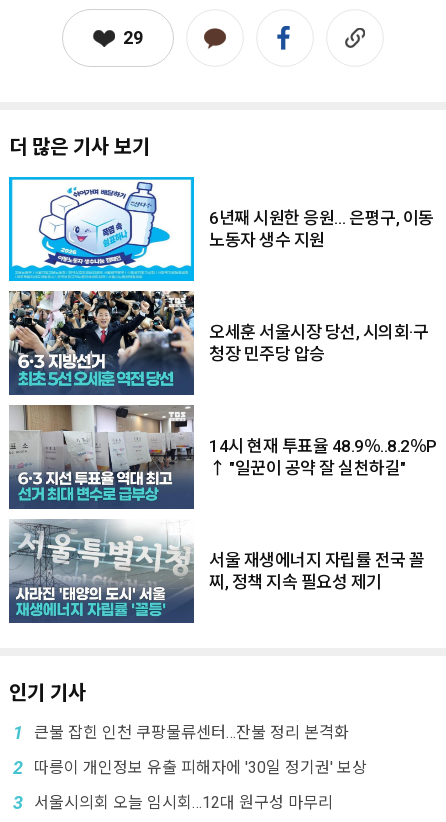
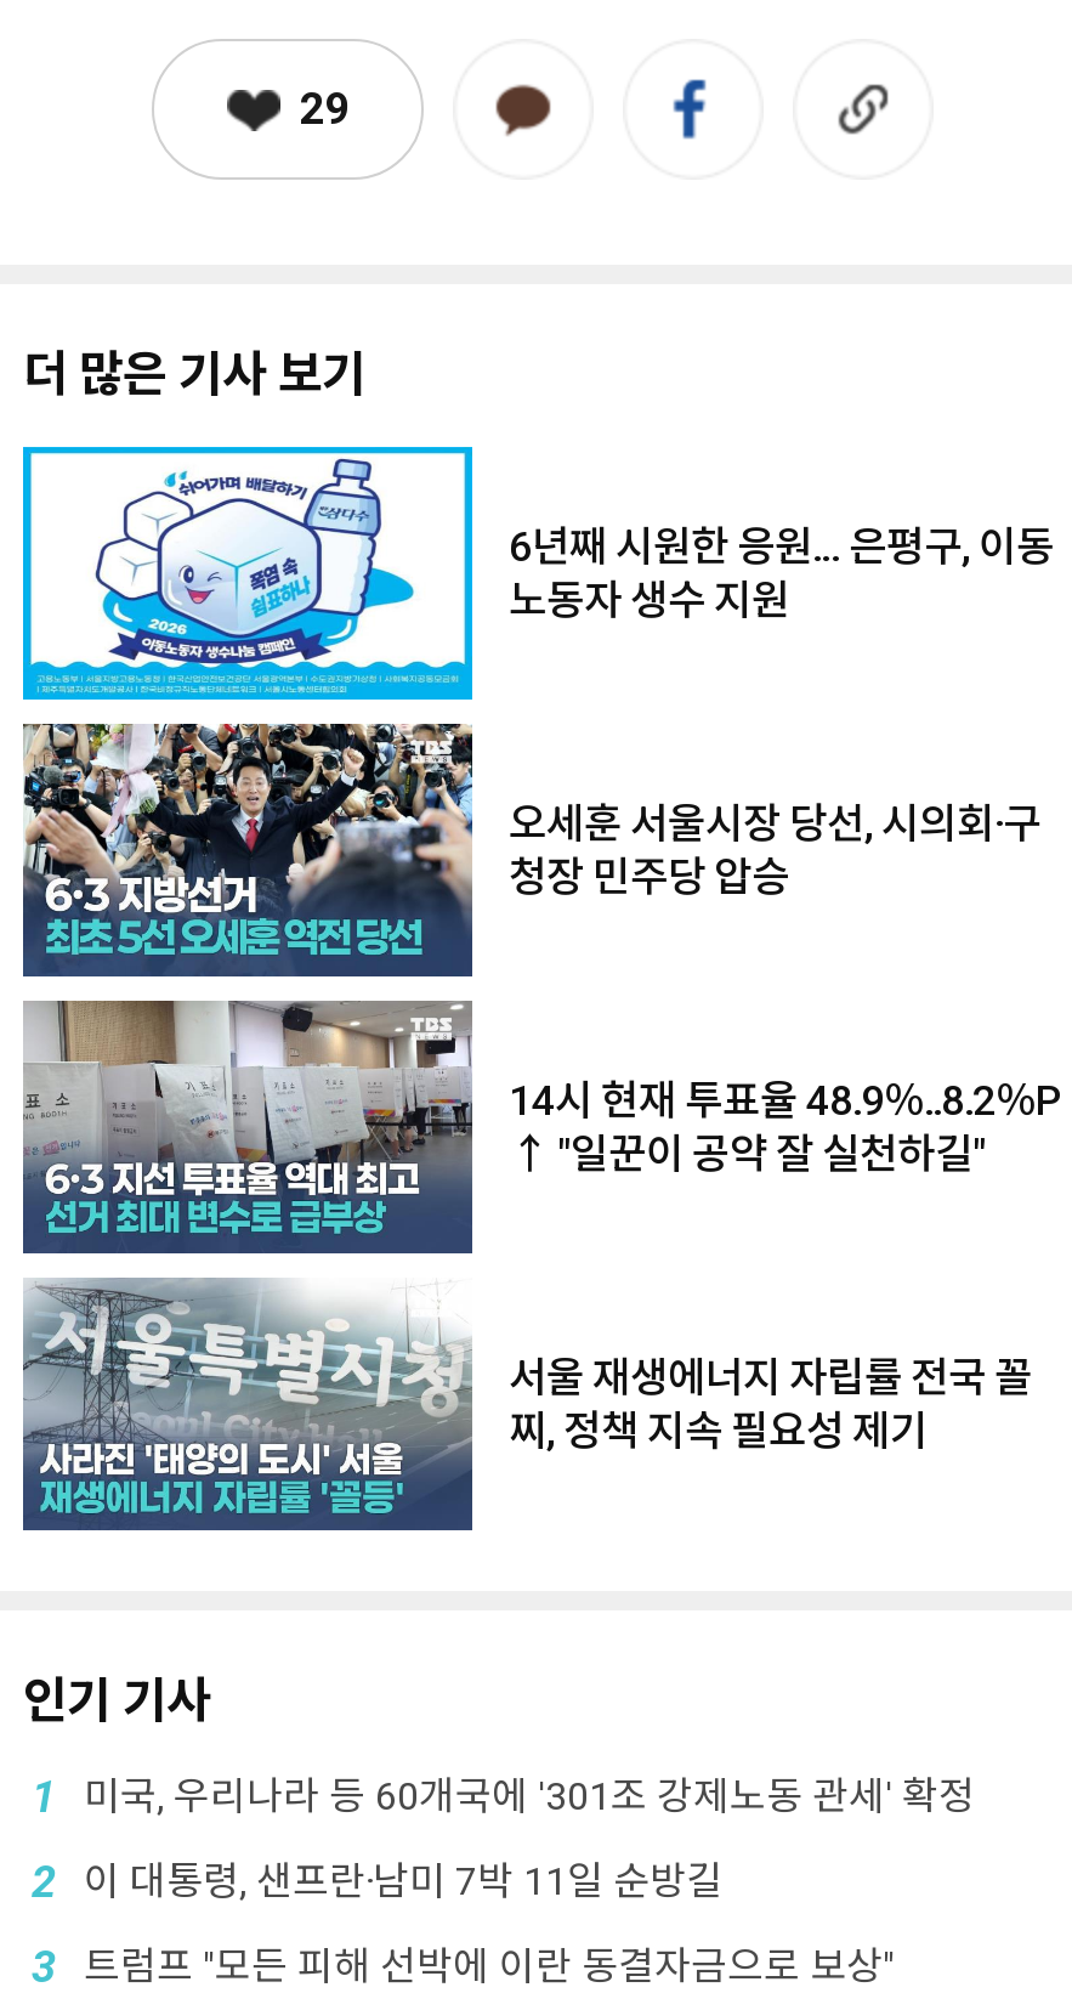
- 큰불 잡힌 인천 쿠팡물류센터…잔불 정리 본격화
+ 미국, 우리나라 등 60개국에 '301조 강제노동 관세' 확정

- 따릉이 개인정보 유출 피해자에 '30일 정기권' 보상
+ 이 대통령, 샌프란·남미 7박 11일 순방길

- 서울시의회 오늘 임시회…12대 원구성 마무리
+ 트럼프 "모든 피해 선박에 이란 동결자금으로 보상"
